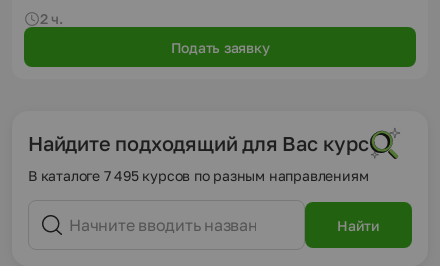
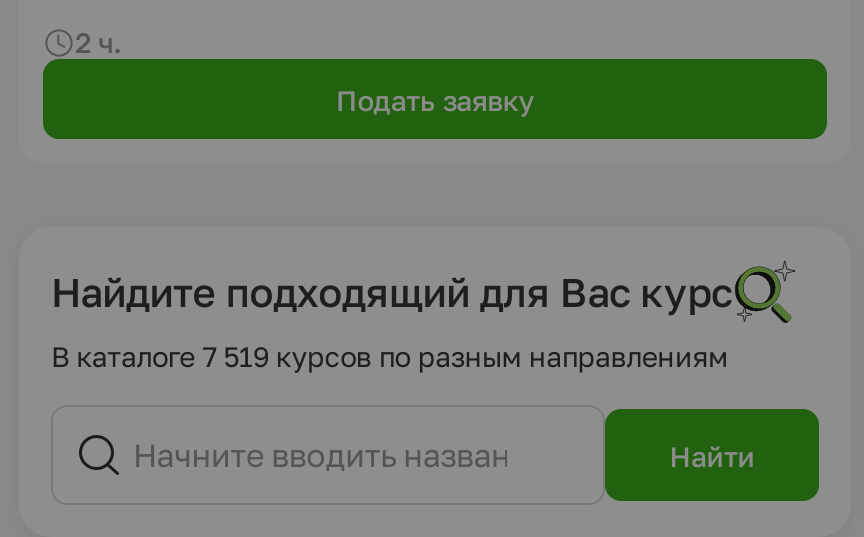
- В каталоге 7 495 курсов по разным направлениям
+ В каталоге 7 519 курсов по разным направлениям
